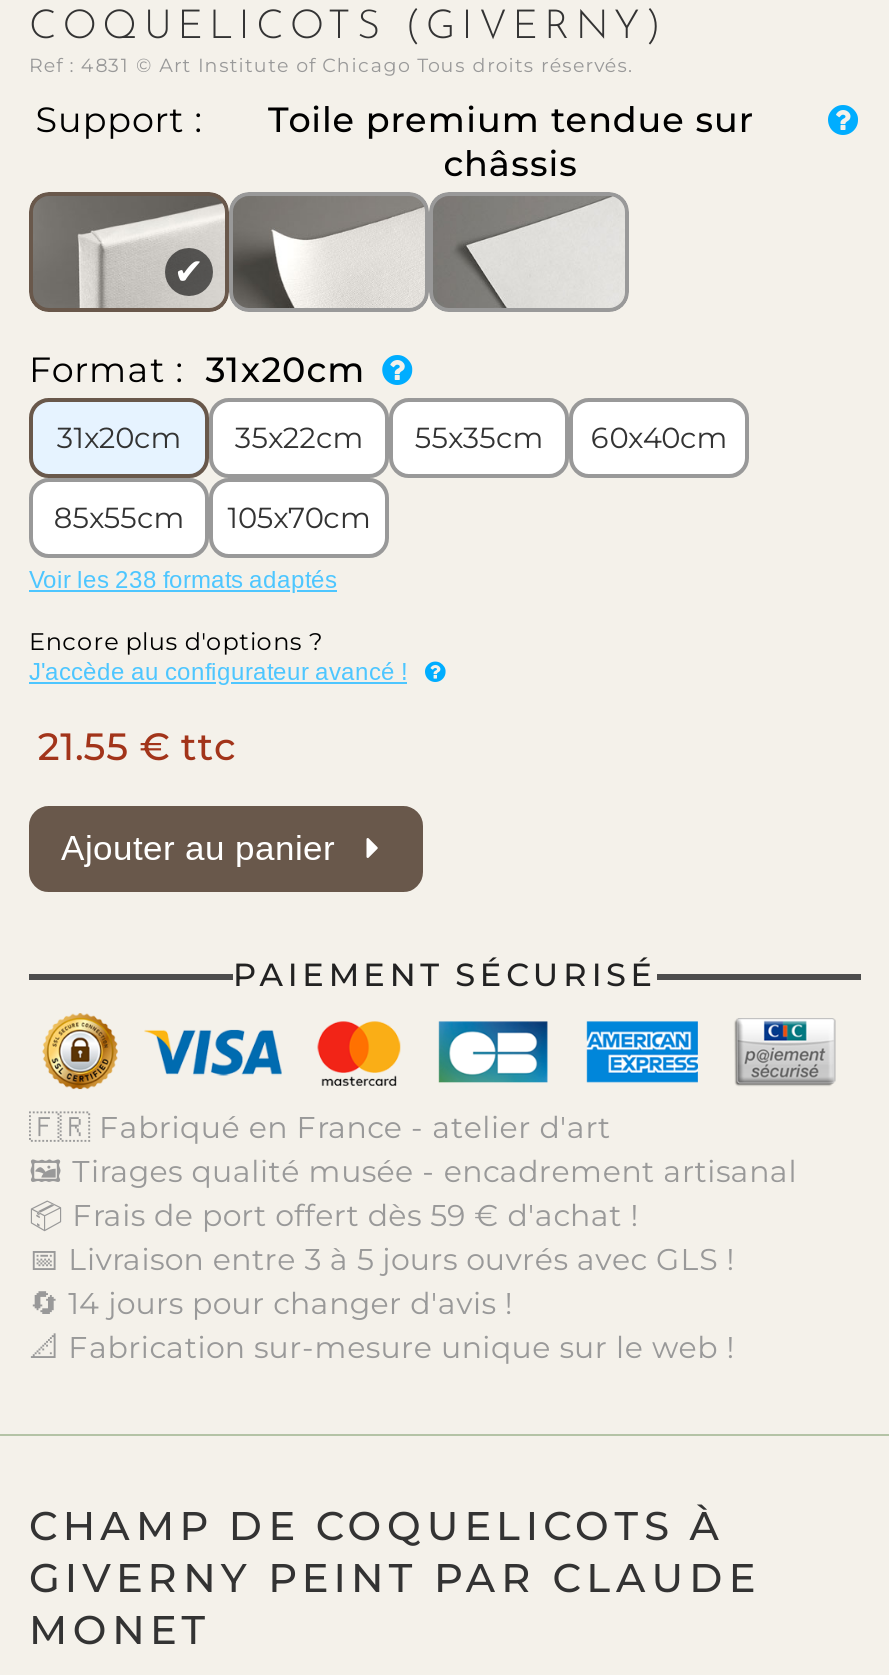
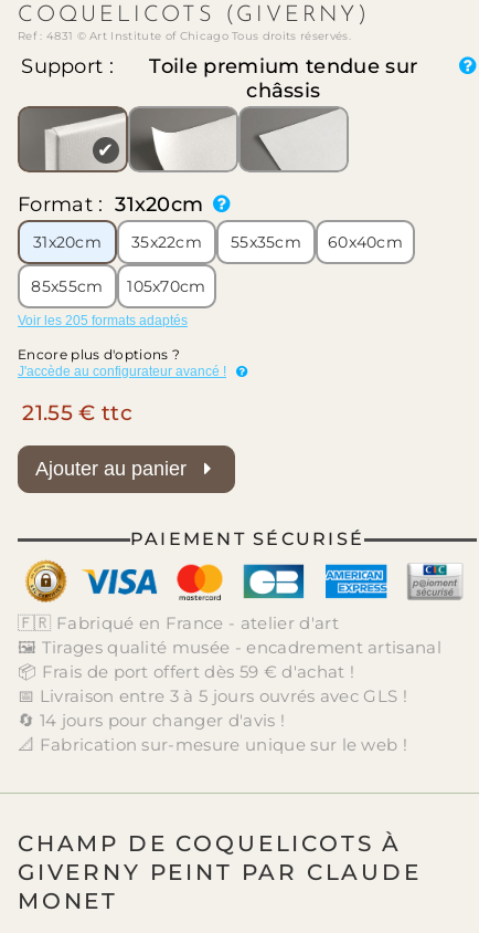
- Voir les 238 formats adaptés
+ Voir les 205 formats adaptés
